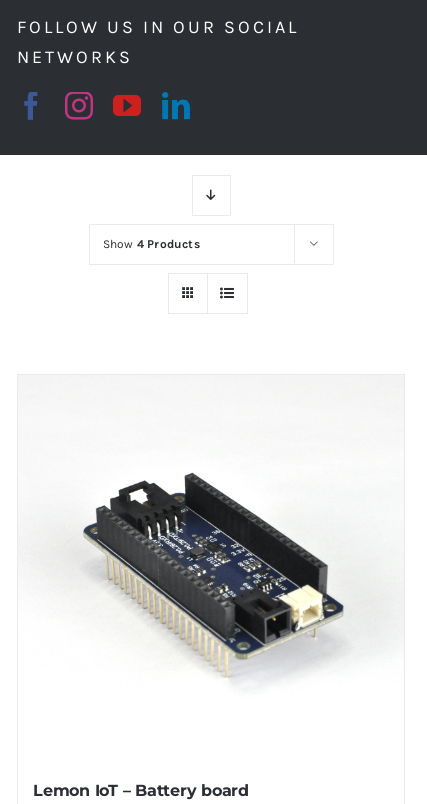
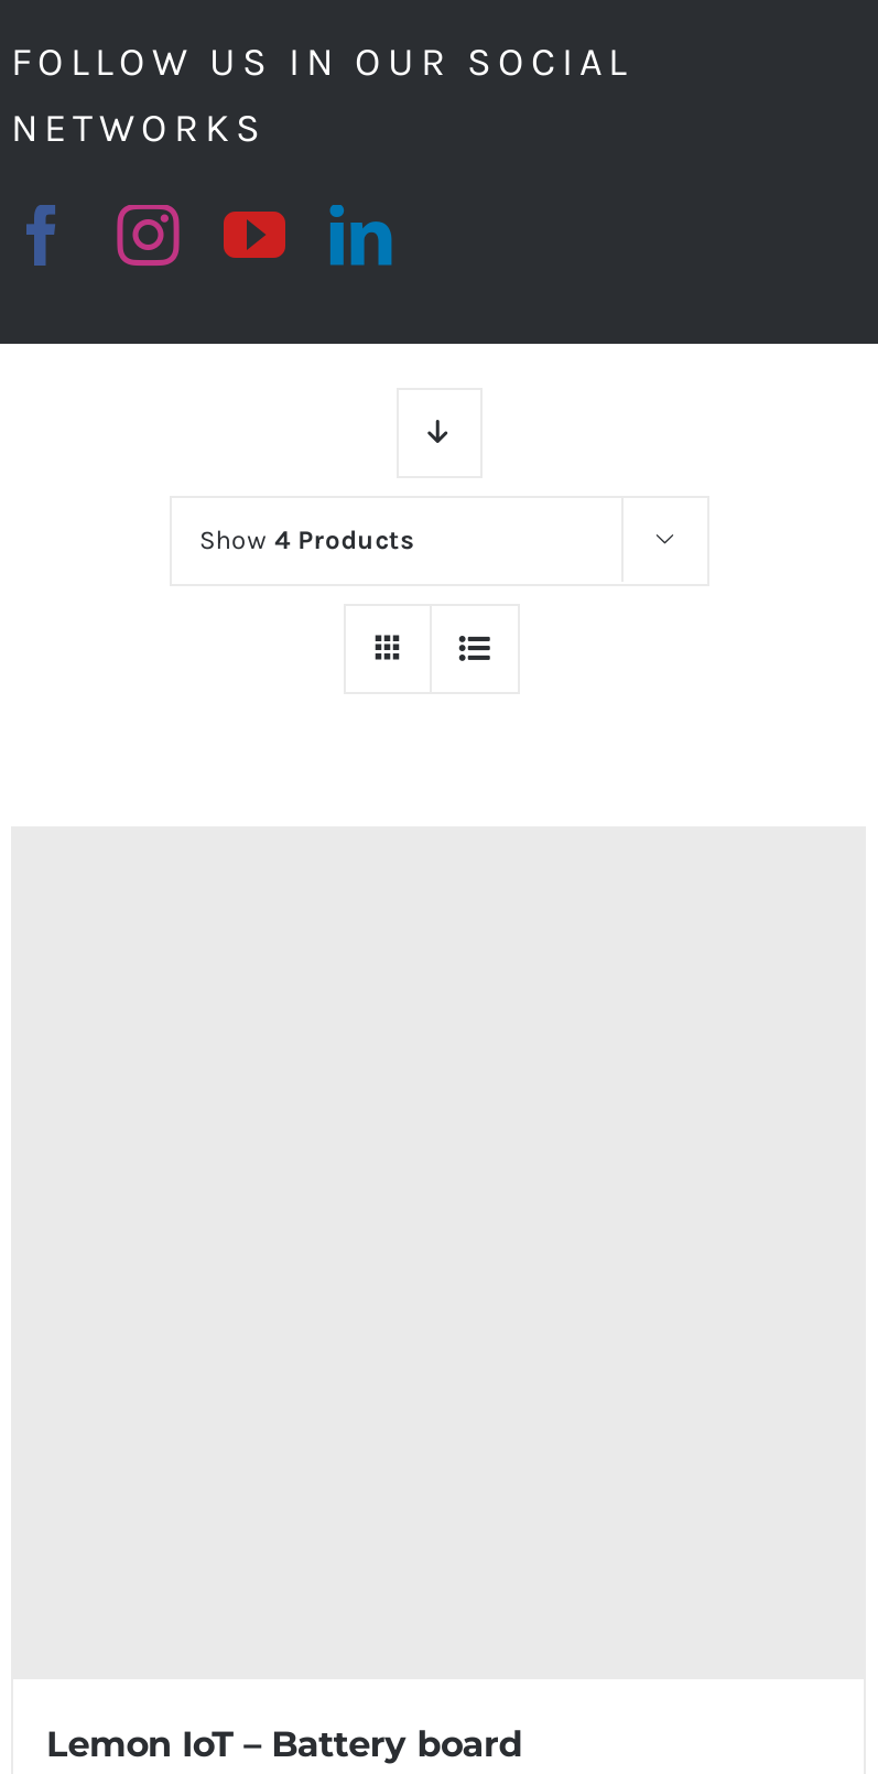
- [image]
